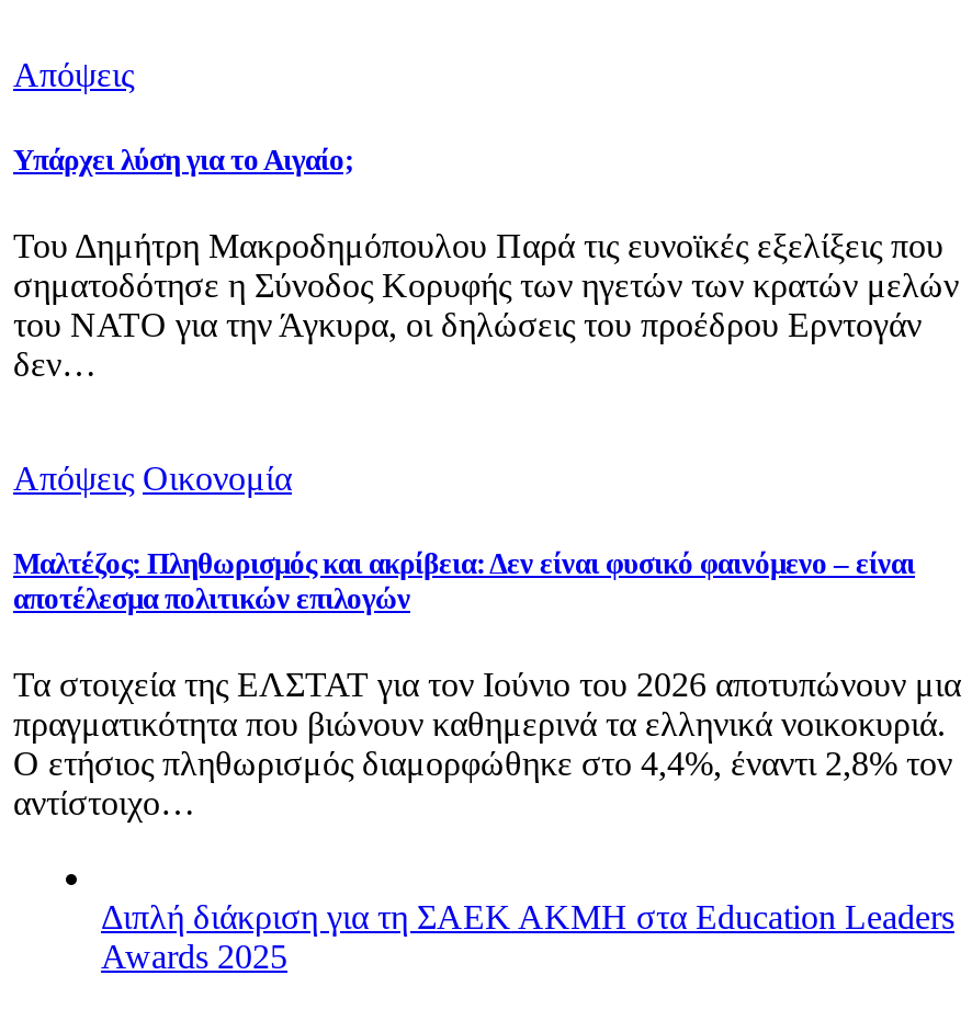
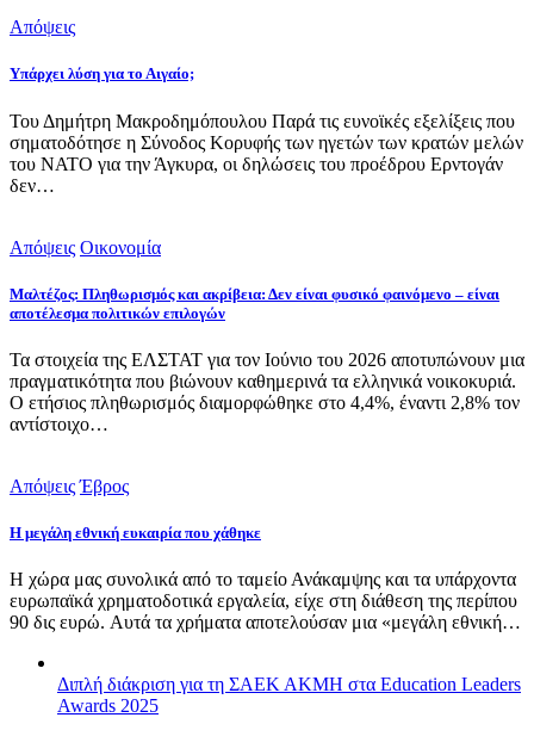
+ Απόψεις Έβρος
+ Η μεγάλη εθνική ευκαιρία που χάθηκε
+ Η χώρα μας συνολικά από το ταμείο Ανάκαμψης και τα υπάρχοντα
+ ευρωπαϊκά χρηματοδοτικά εργαλεία, είχε στη διάθεση της περίπου
+ 90 δις ευρώ. Αυτά τα χρήματα αποτελούσαν μια «μεγάλη εθνική…
